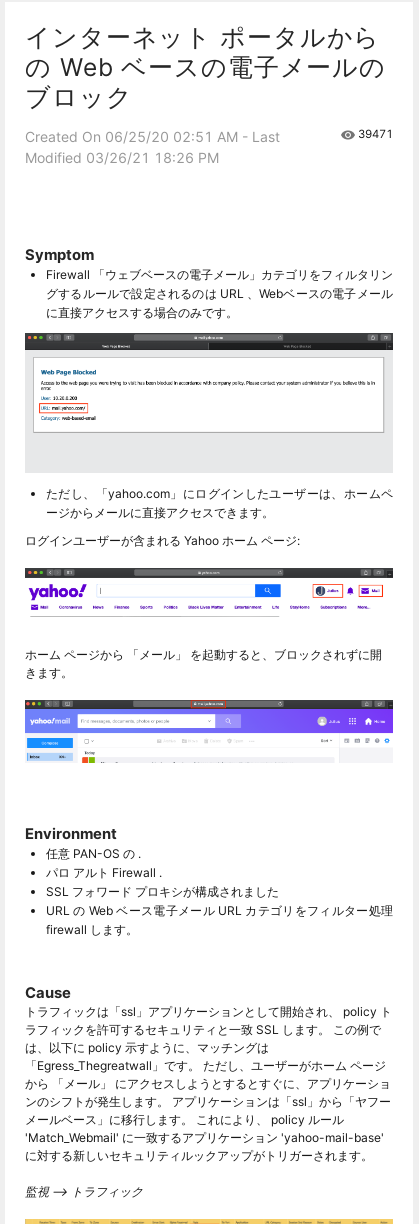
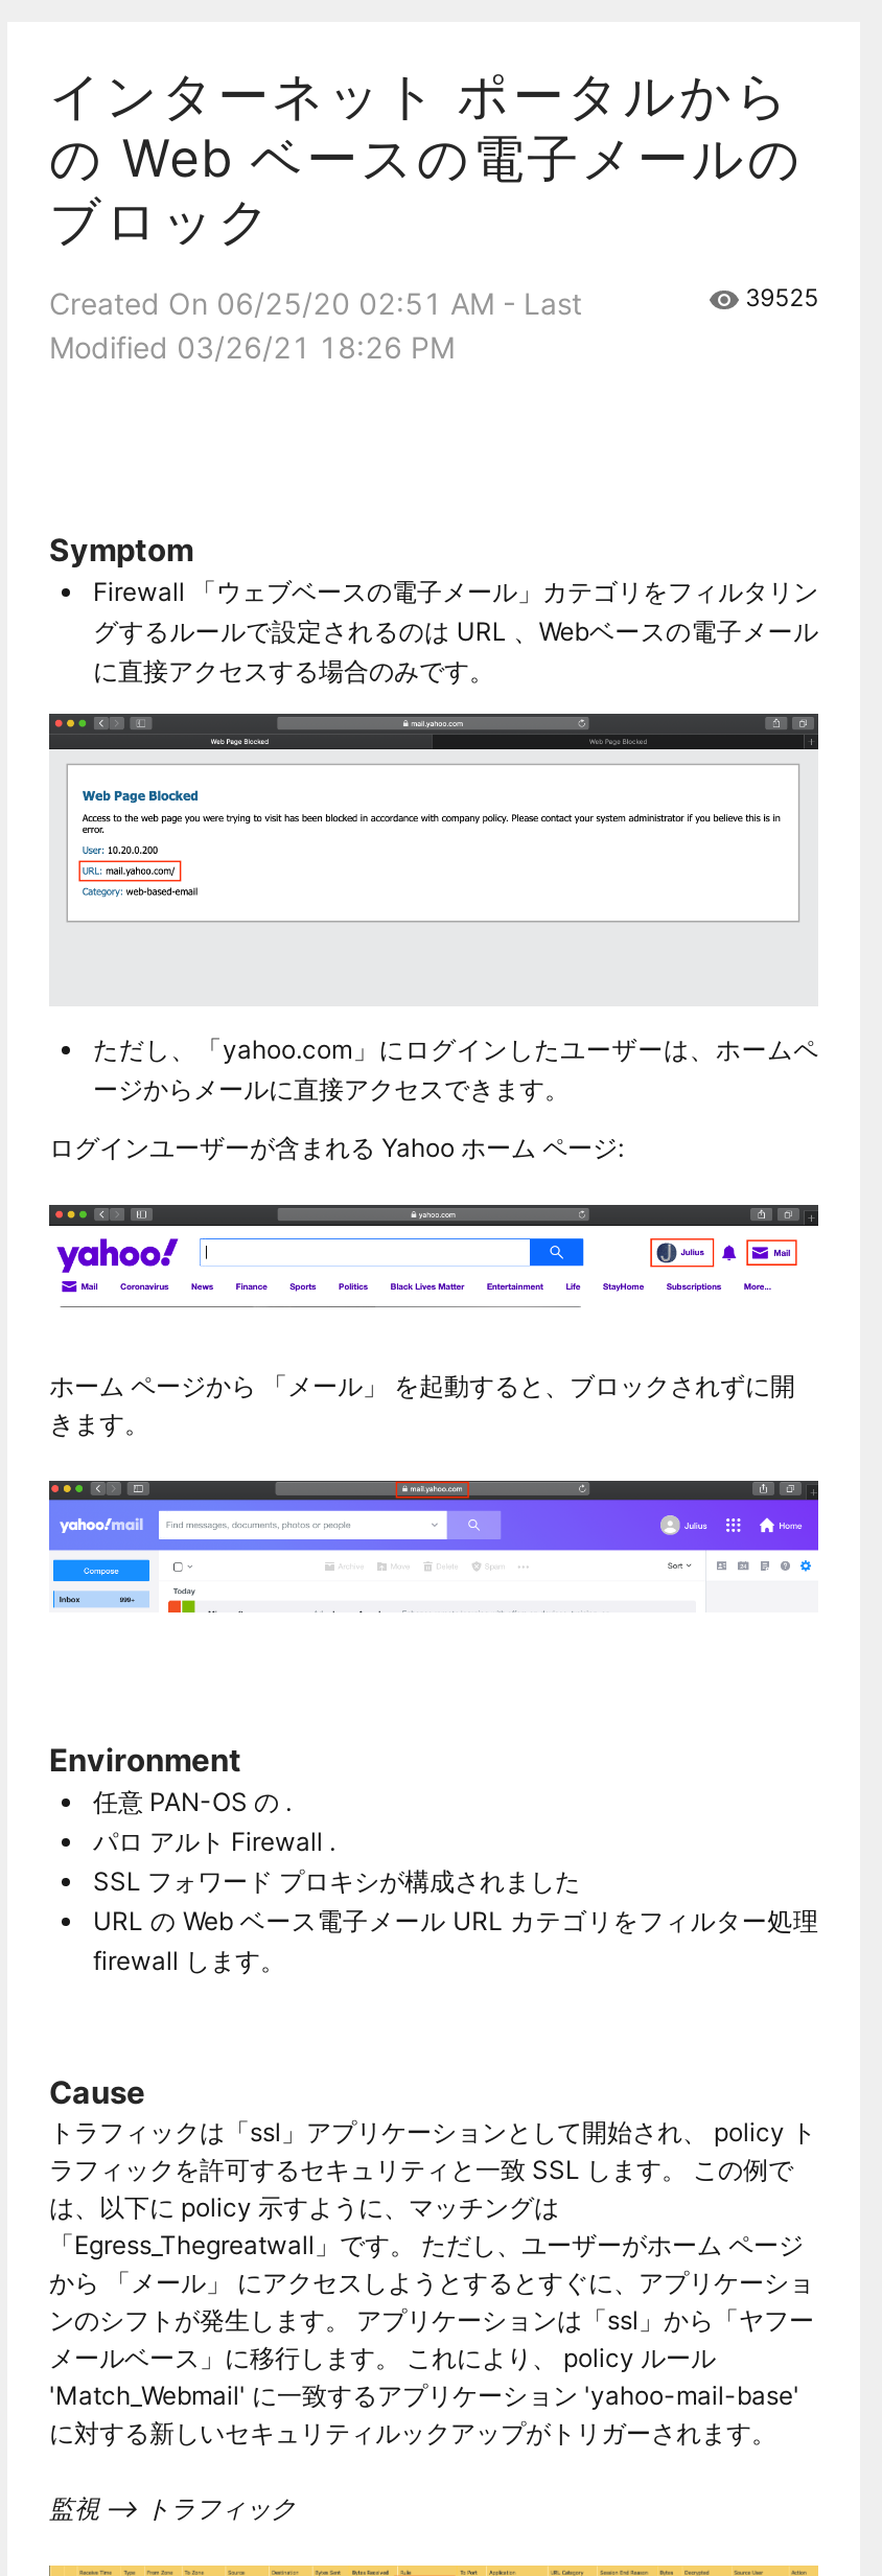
- 39471
+ 39525
